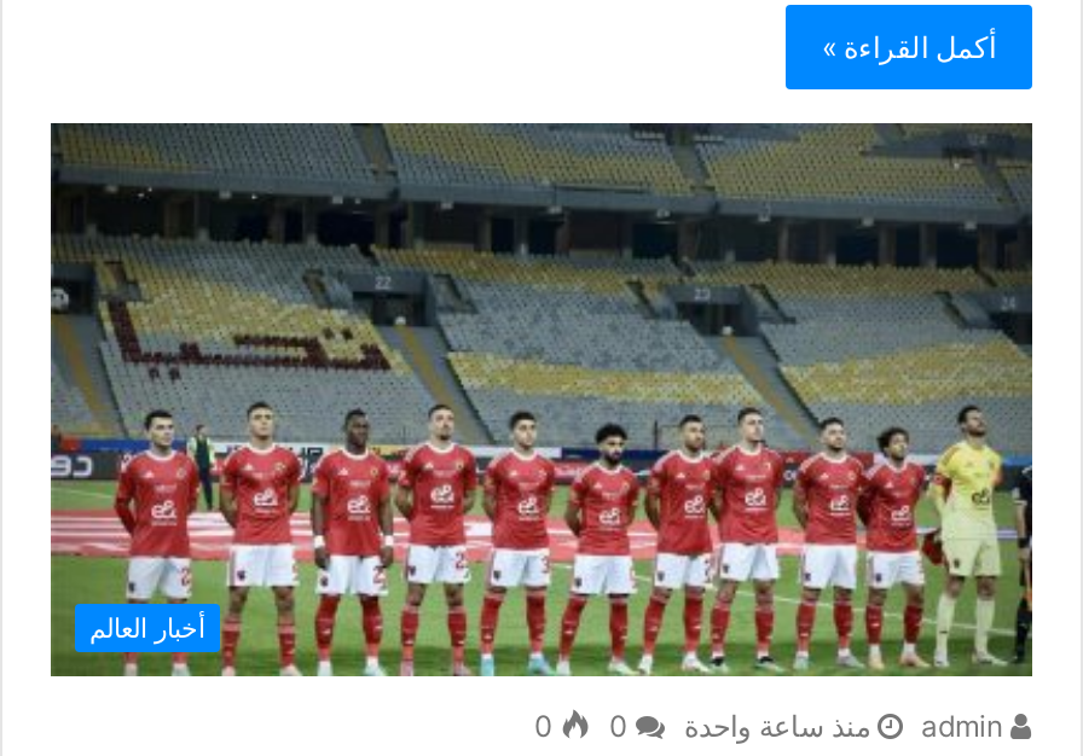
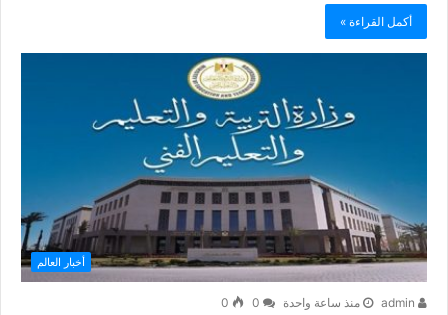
- [image]
+ [image]
